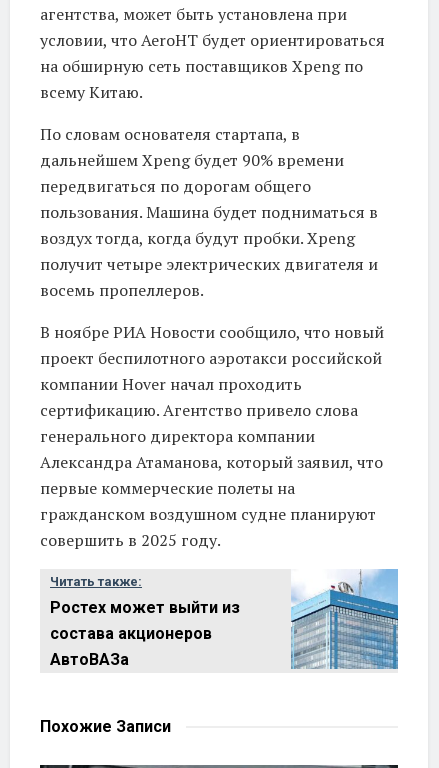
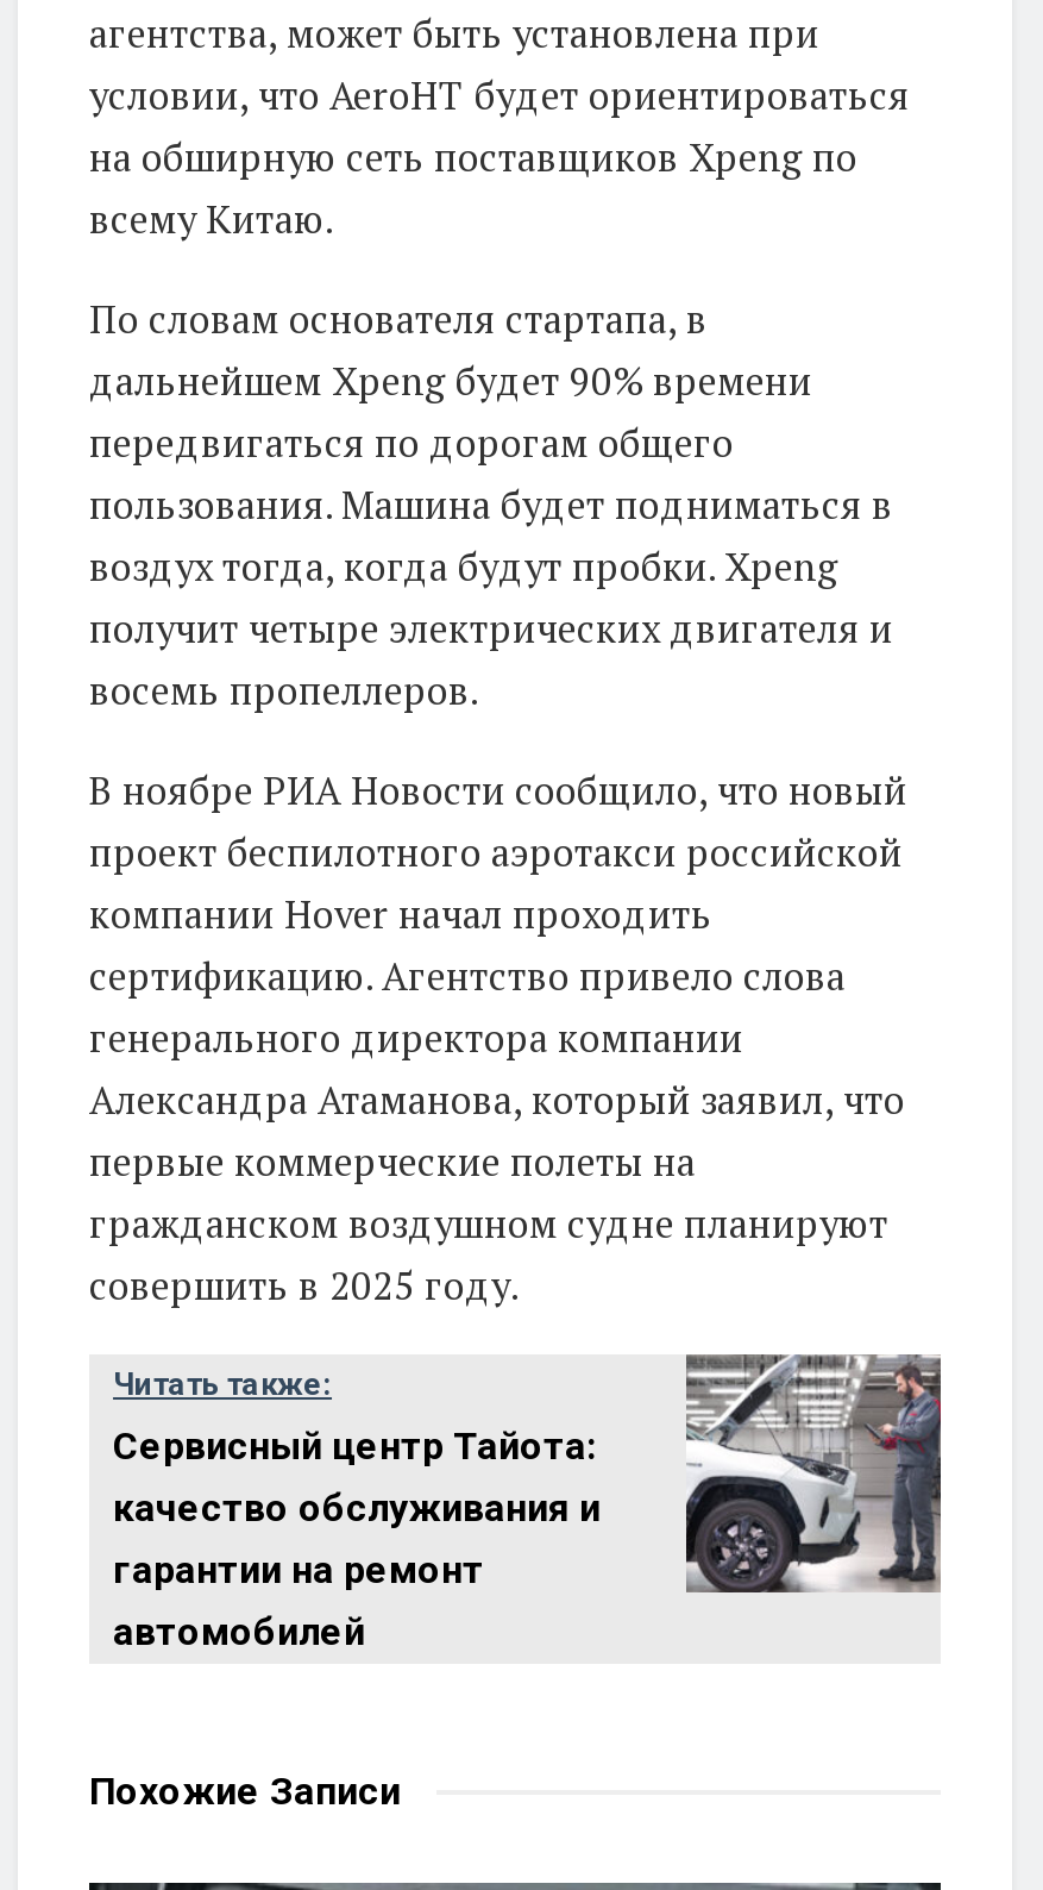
- [image]
+ [image]

- Ростех может выйти из
- состава акционеров
- АвтоВАЗа
+ Сервисный центр Тайота:
+ качество обслуживания и
+ гарантии на ремонт
+ автомобилей
